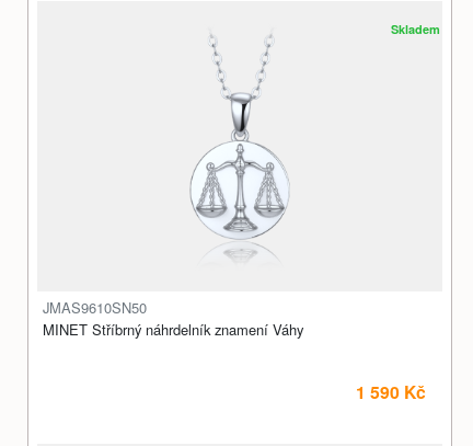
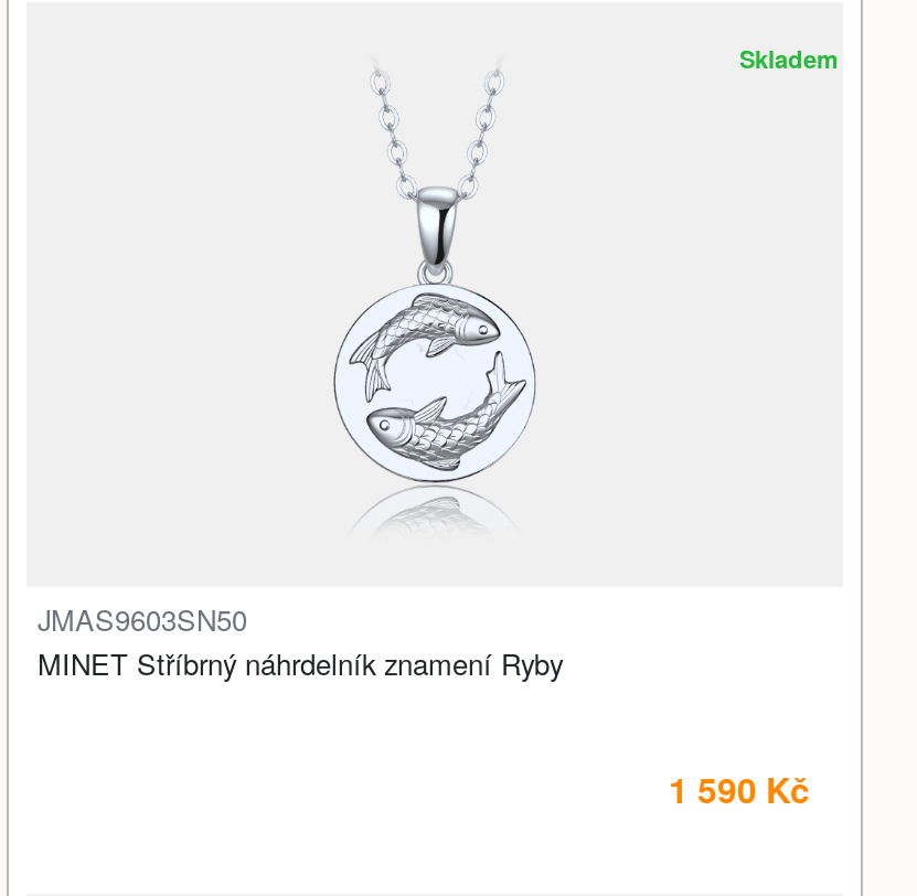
- [image]
- JMAS9610SN50
- MINET Stříbrný náhrdelník znamení Váhy
+ [image]
+ JMAS9603SN50
+ MINET Stříbrný náhrdelník znamení Ryby
